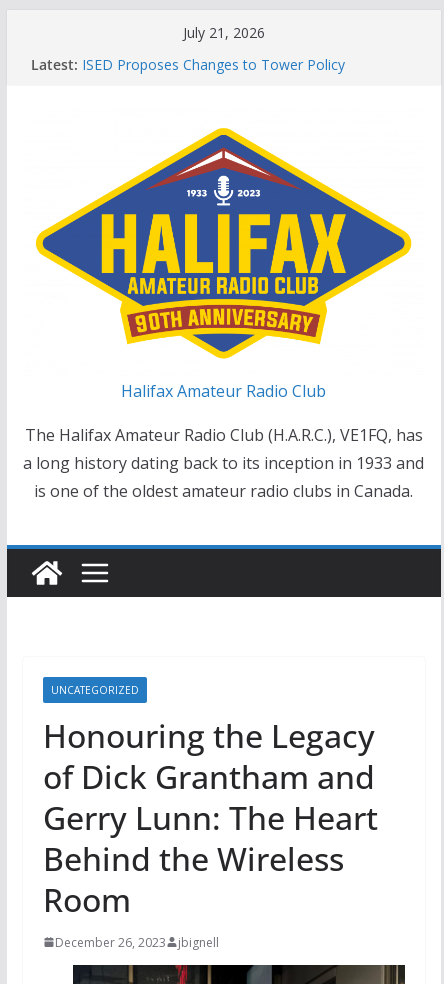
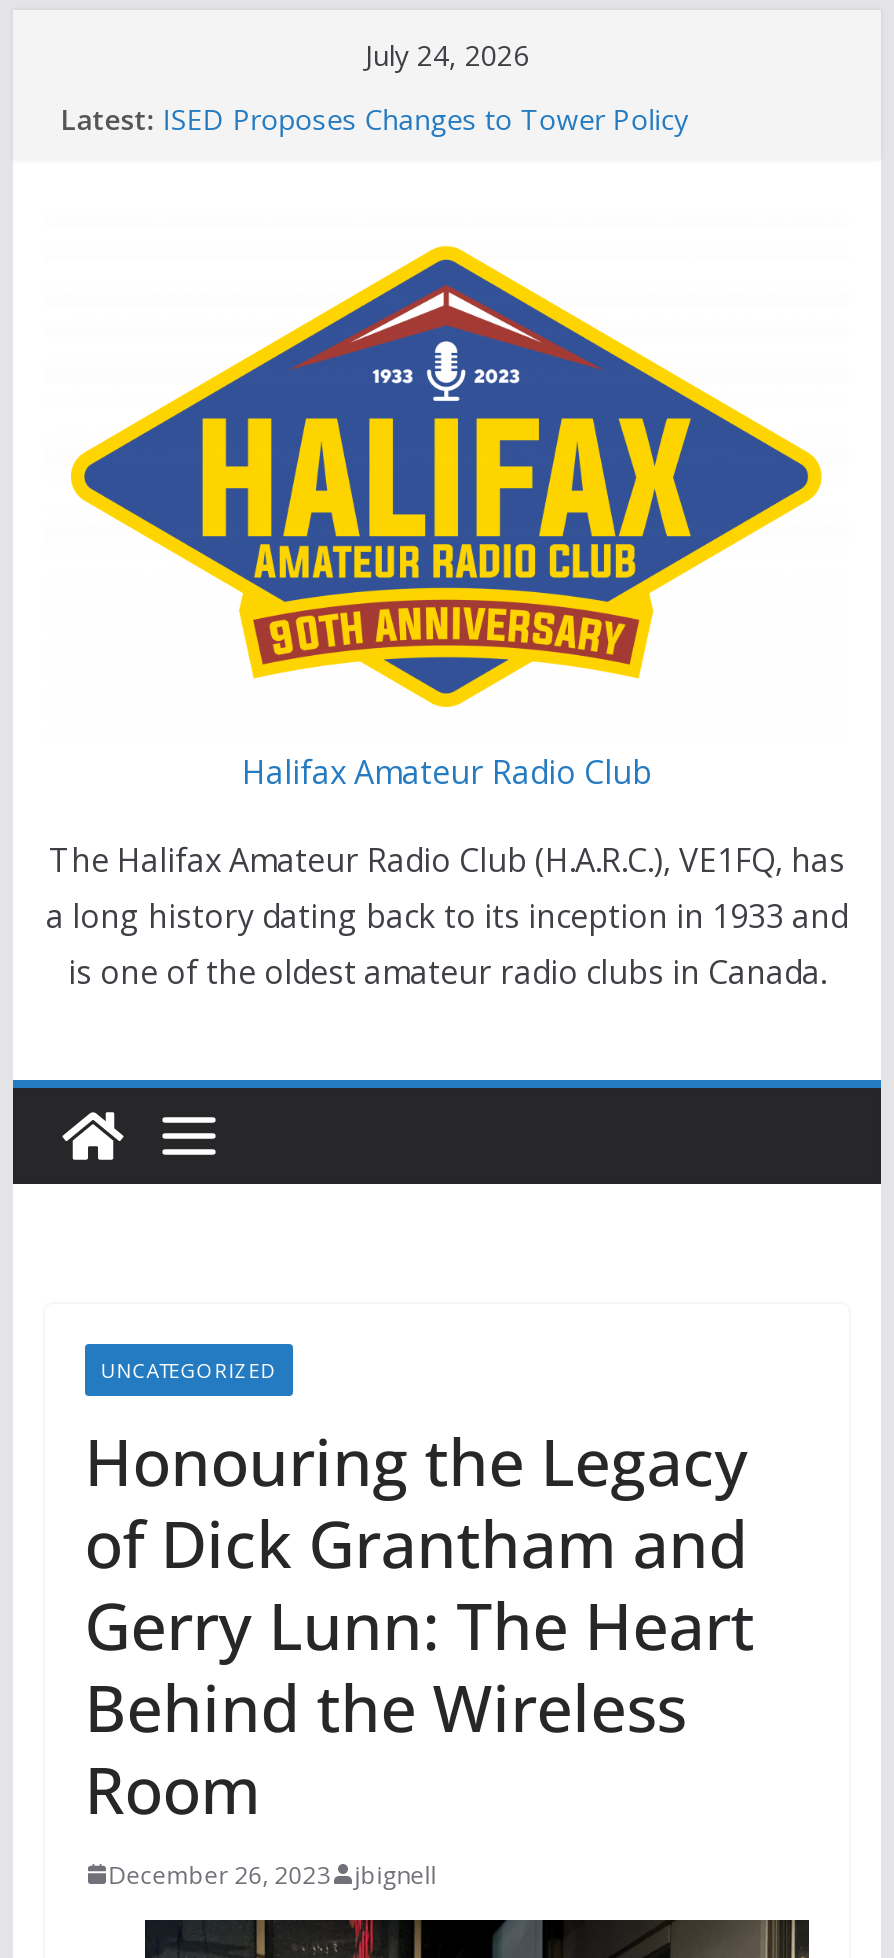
- July 21, 2026
+ July 24, 2026
